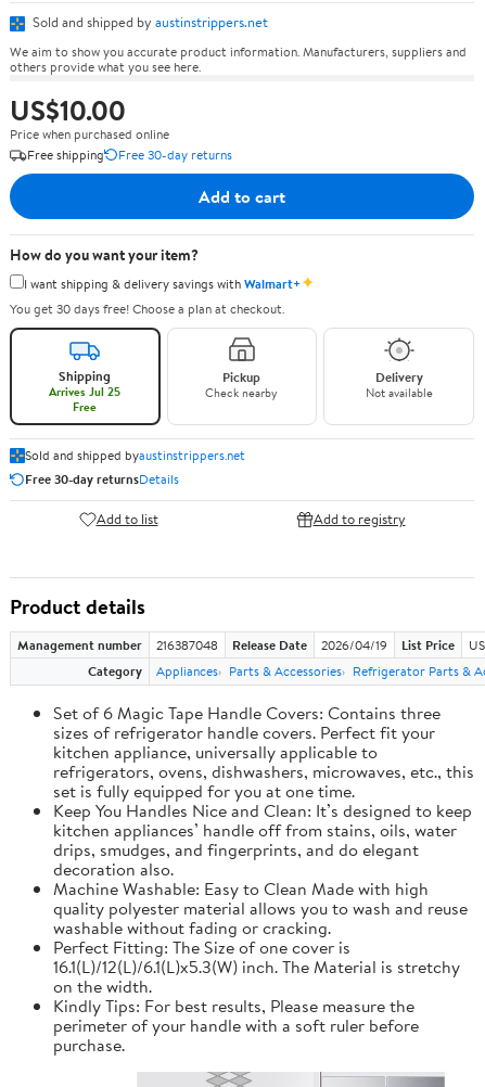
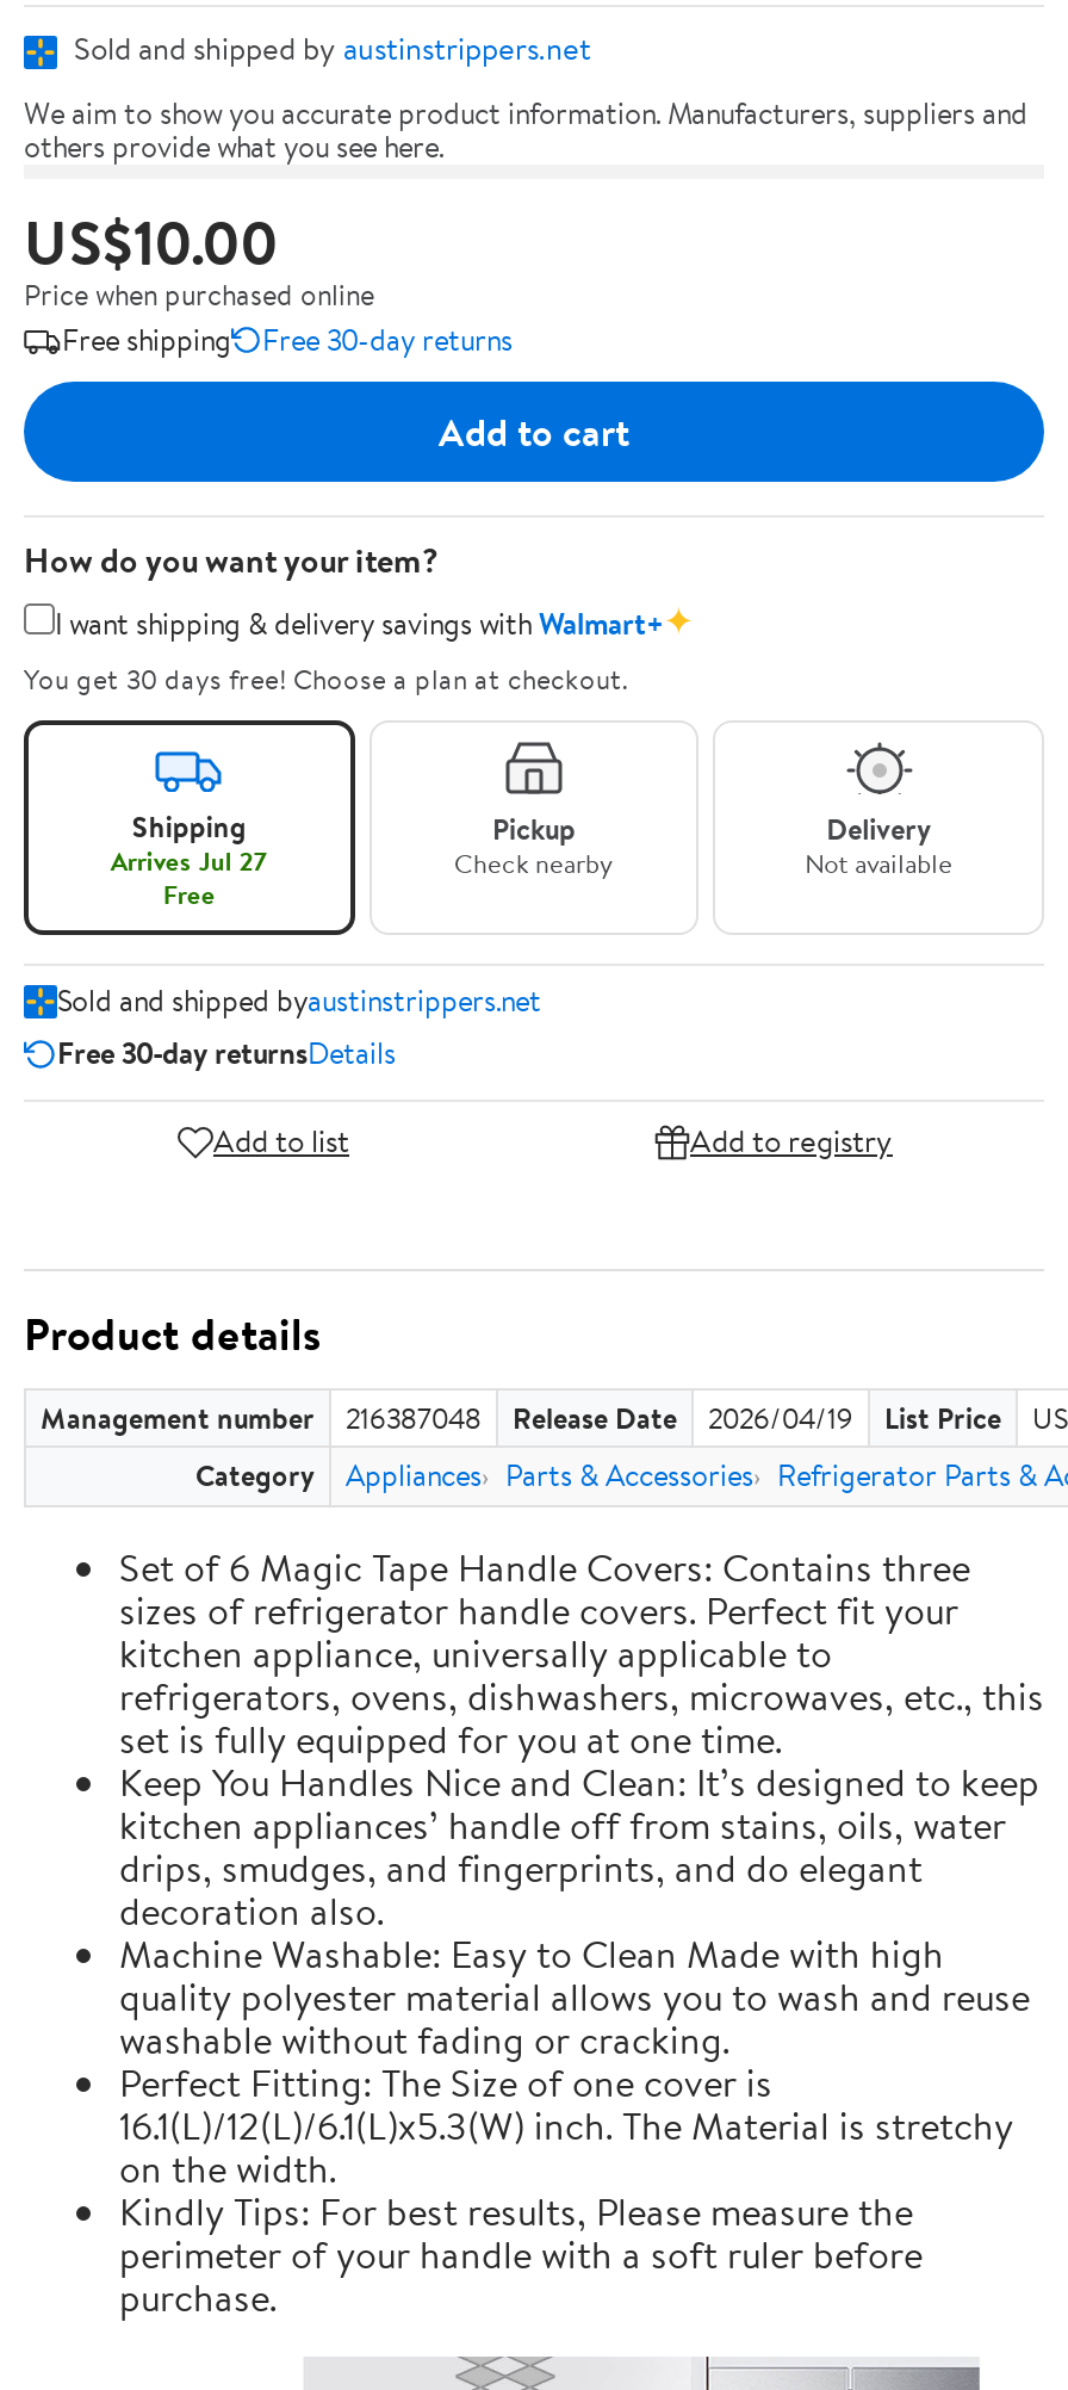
- Arrives Jul 25
+ Arrives Jul 27
